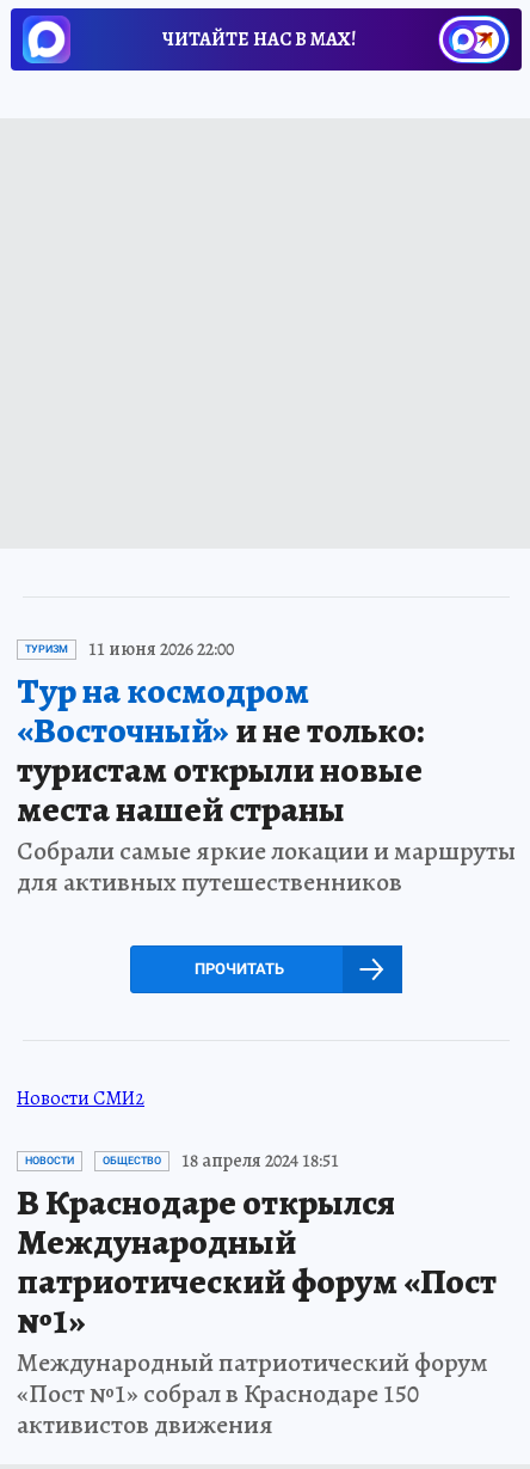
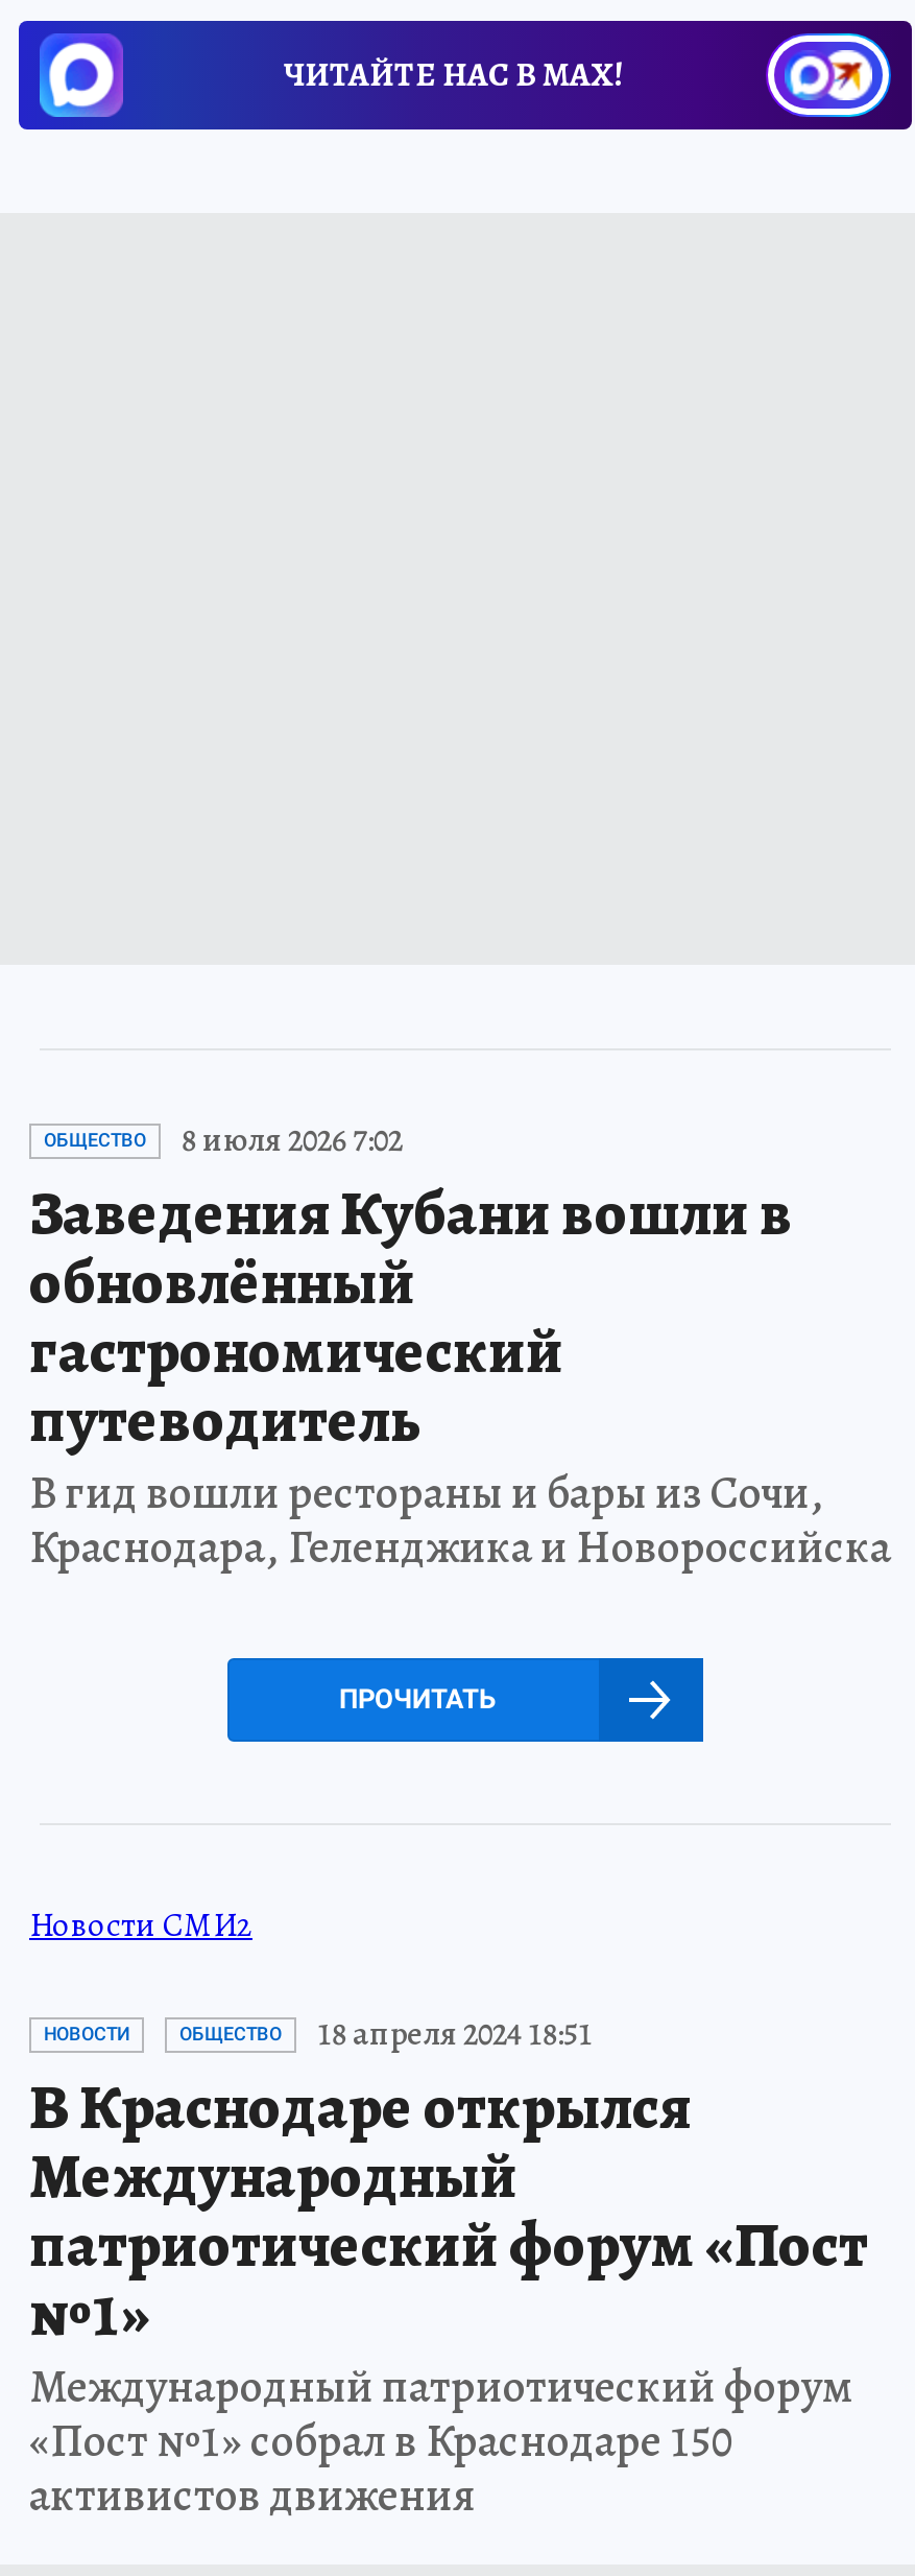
- ТУРИЗМ
- 11 июня 2026 22:00
- Тур на космодром
- «Восточный»и не только:
- туристам открыли новые
- места нашей страны
- Собрали самые яркие локации и маршруты
- для активных путешественников
+ ОБЩЕСТВО
+ 8 июля 2026 7:02
+ Заведения Кубани вошли в
+ обновлённый
+ гастрономический
+ путеводитель
+ В гид вошли рестораны и бары из Сочи,
+ Краснодара, Геленджика и Новороссийска
